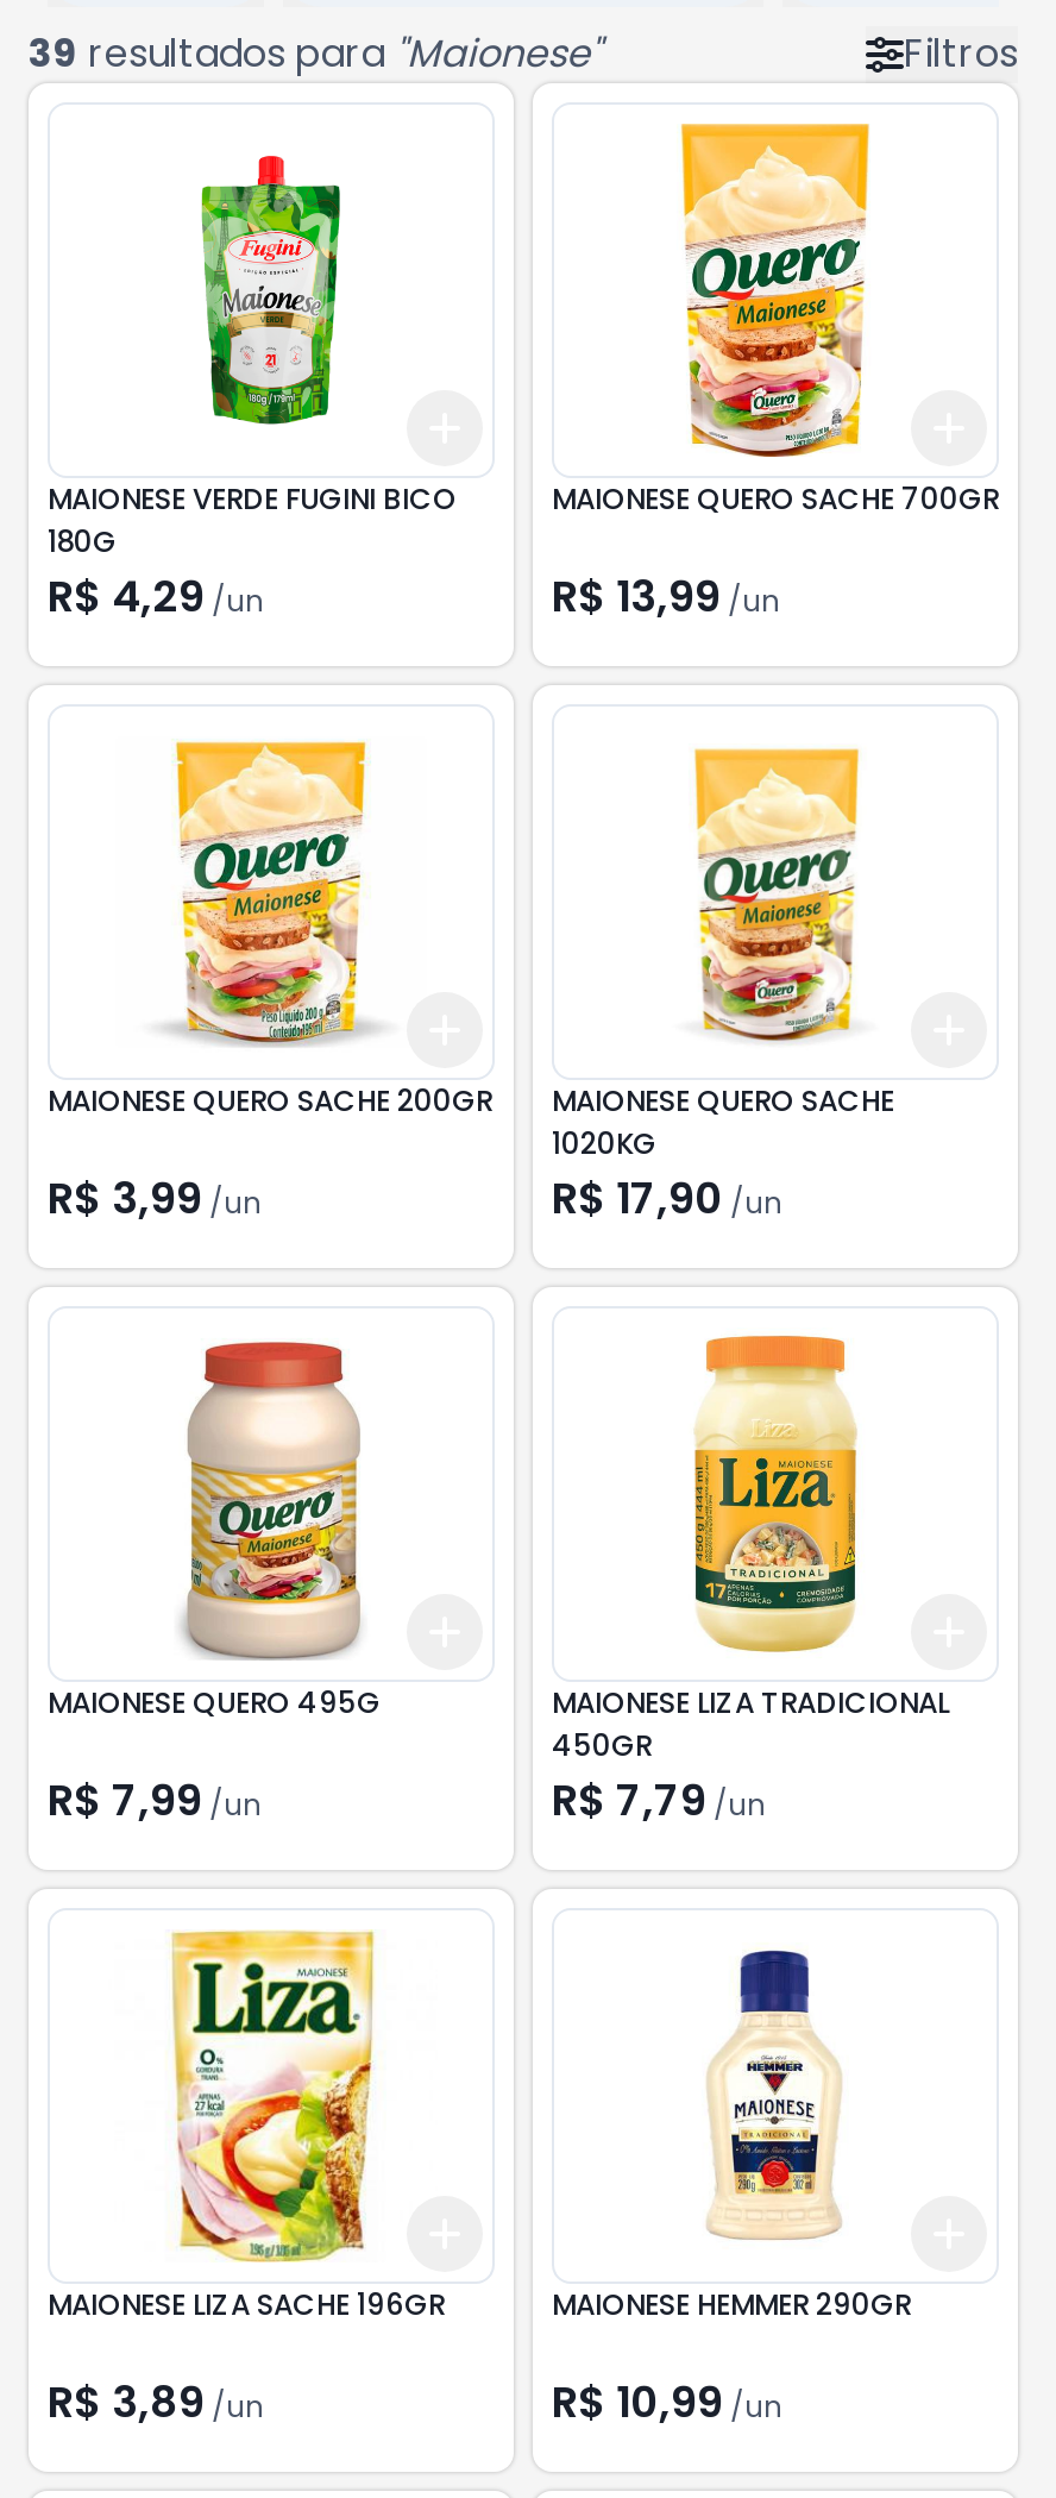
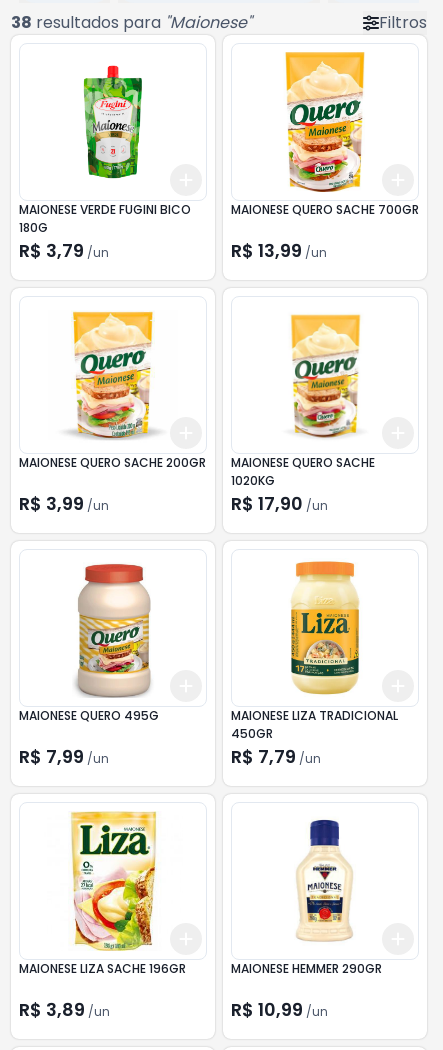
- 39 resultados para " Maionese"
+ 38 resultados para " Maionese"

- R$ 4,29 / un
+ R$ 3,79 / un
